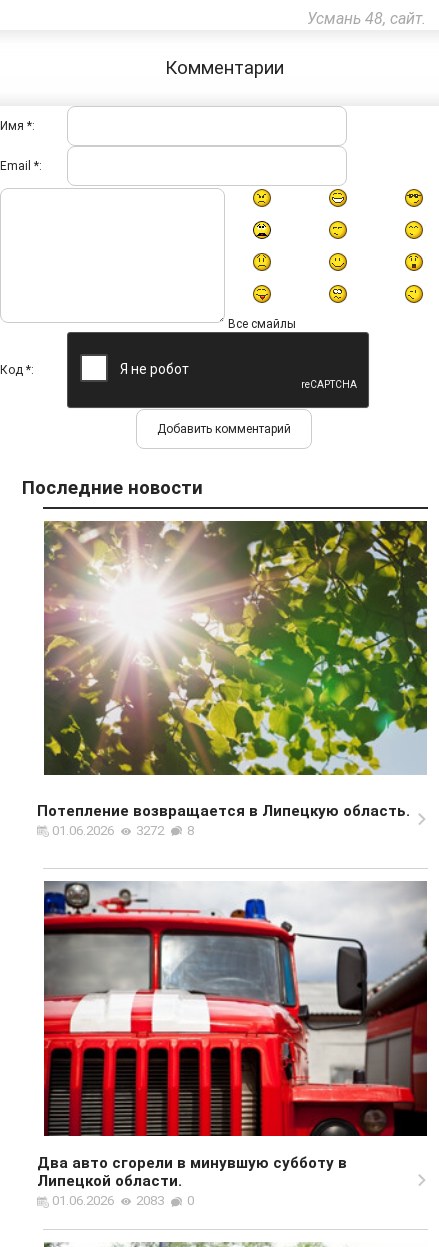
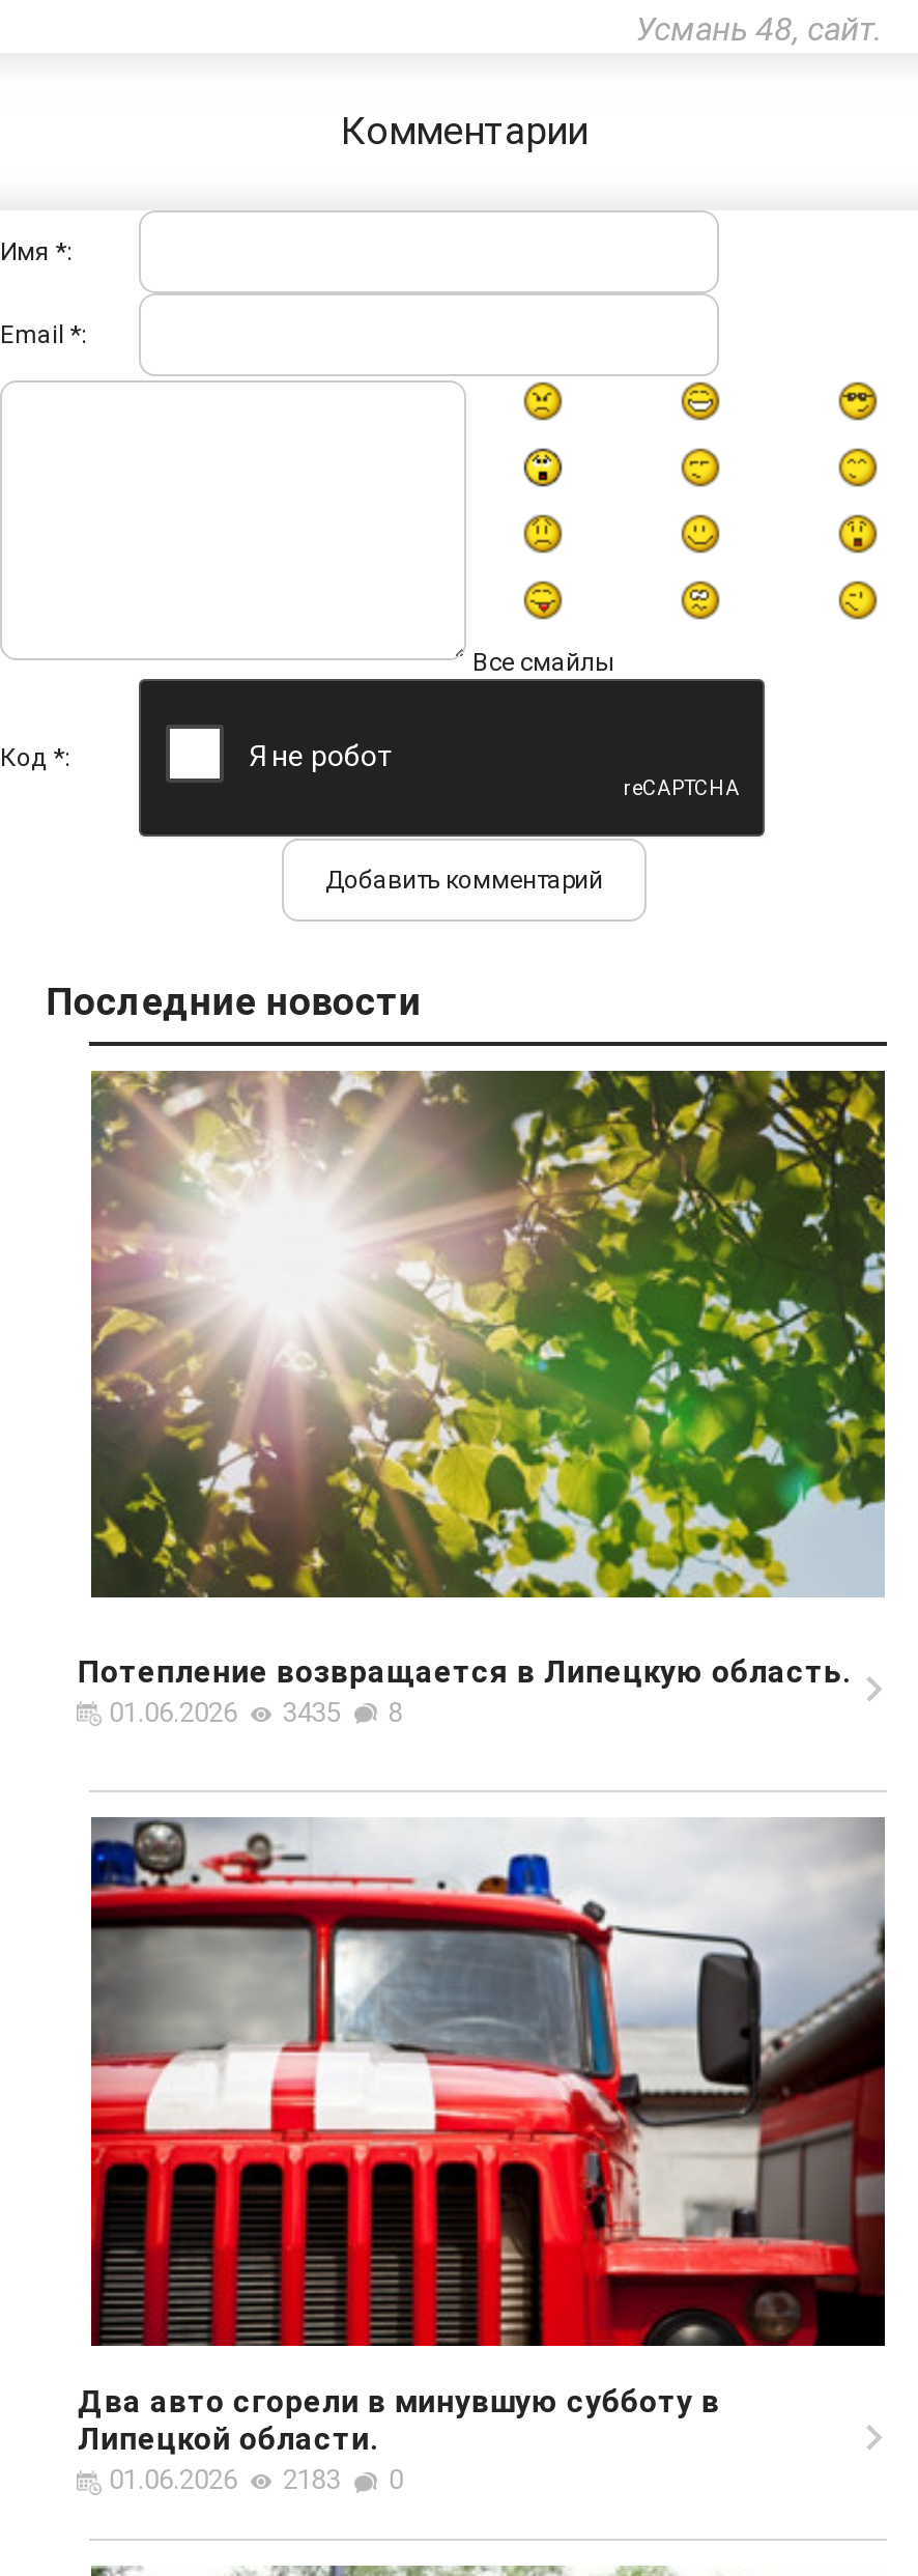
- 01.06.2026 3272 8
+ 01.06.2026 3435 8

- 01.06.2026 2083 0
+ 01.06.2026 2183 0
